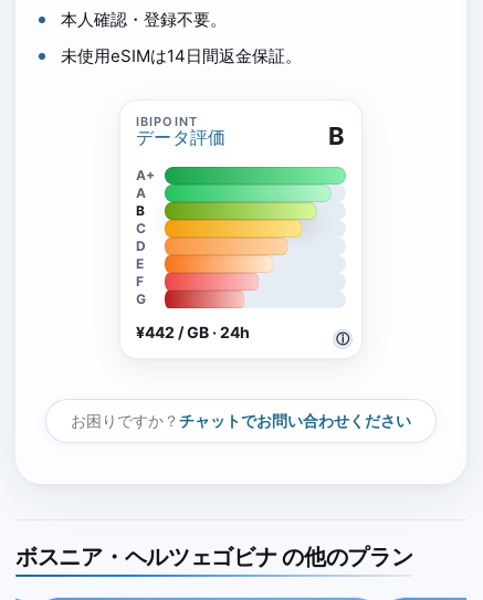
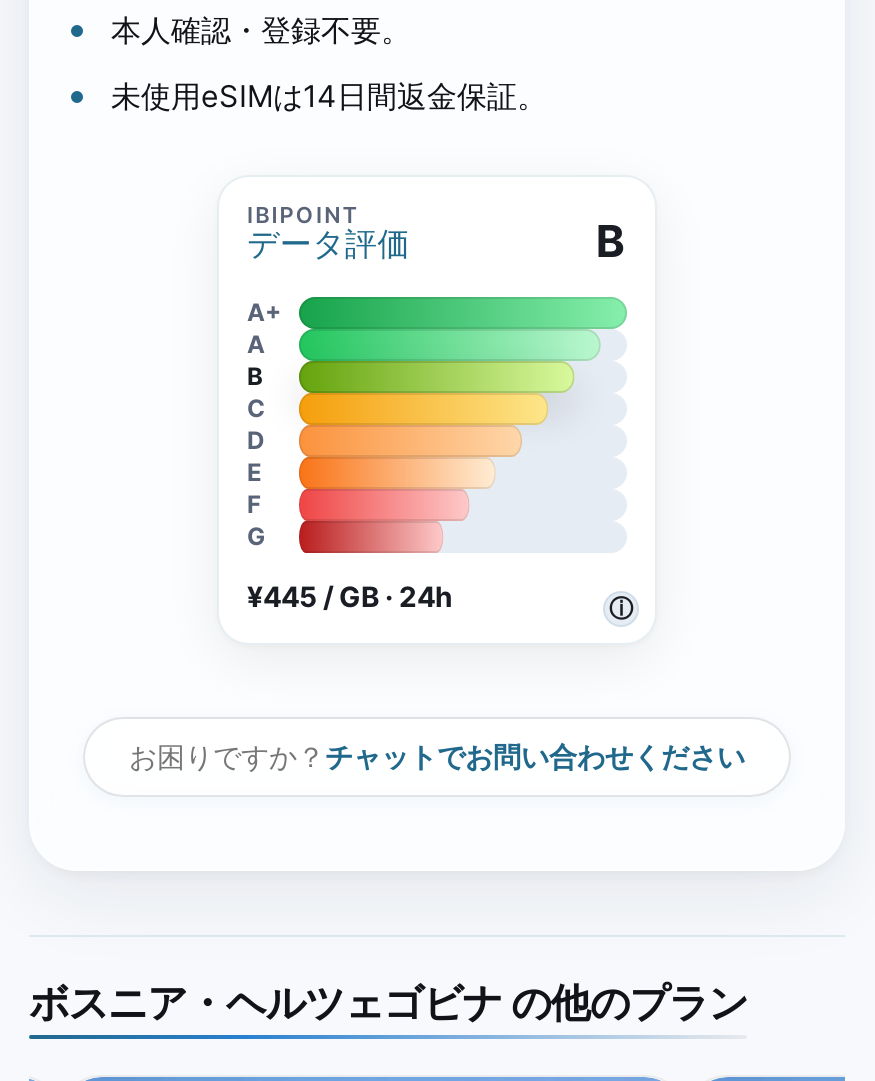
- ¥442 / GB · 24h
+ ¥445 / GB · 24h
